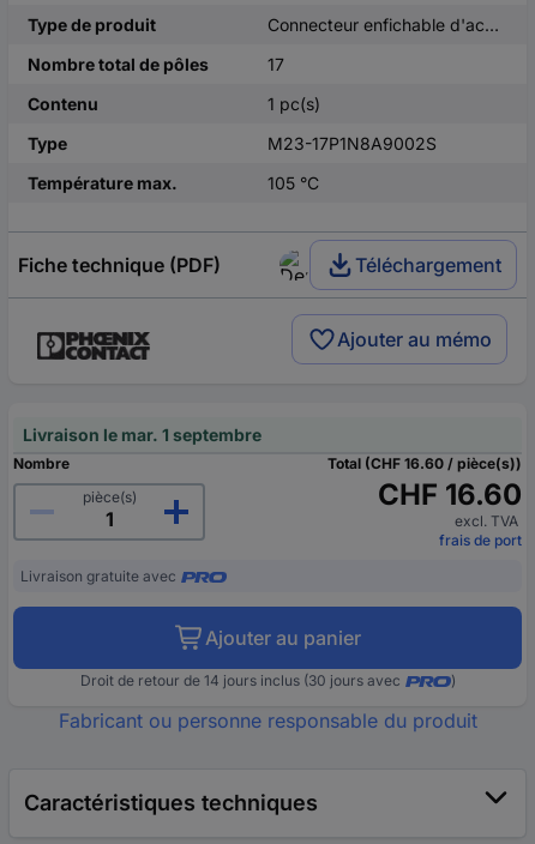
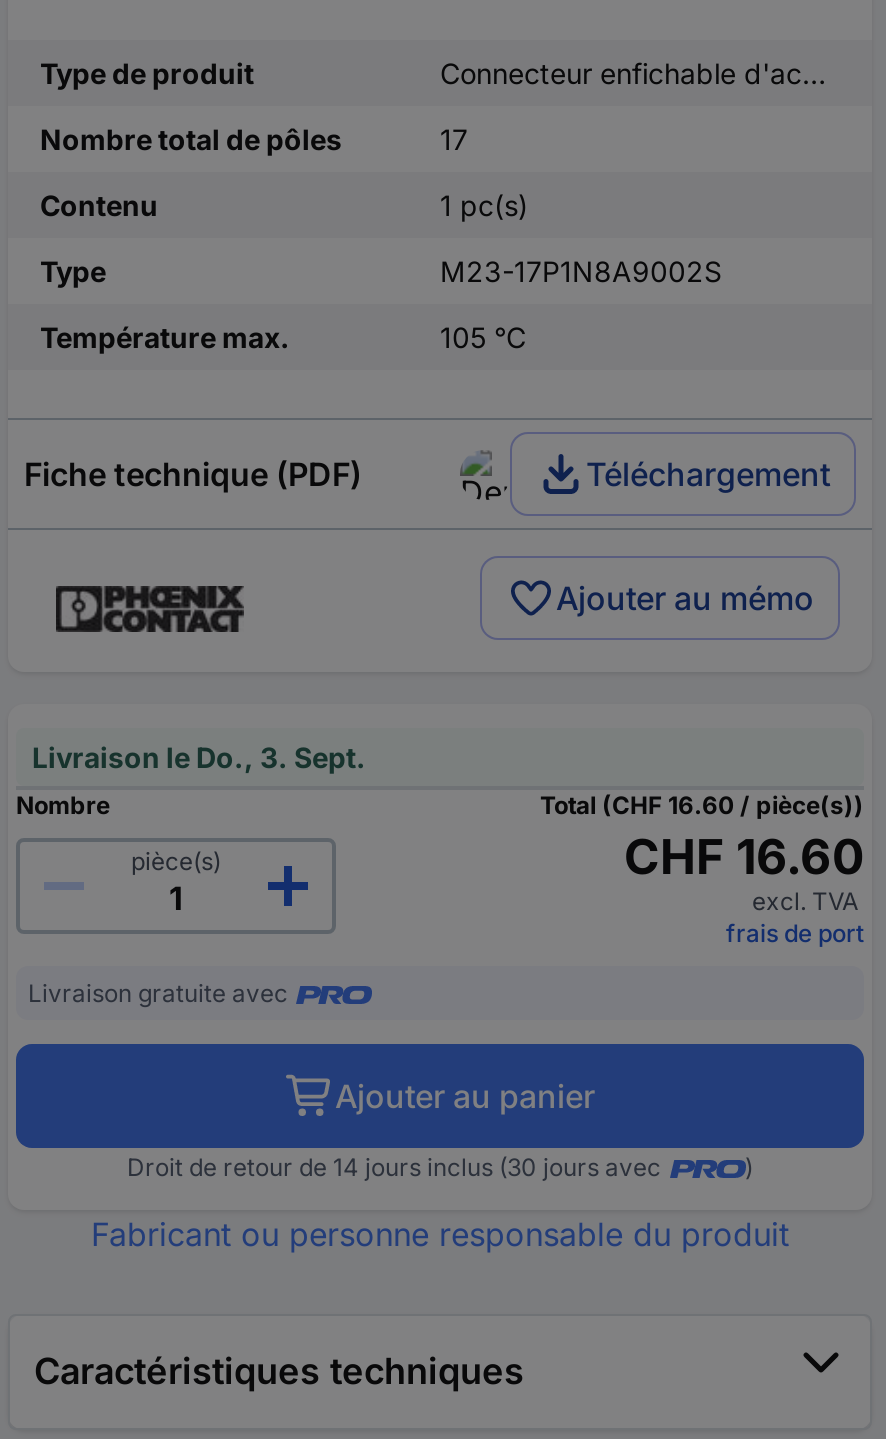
- Livraison le mar. 1 septembre
+ Livraison le Do., 3. Sept.
